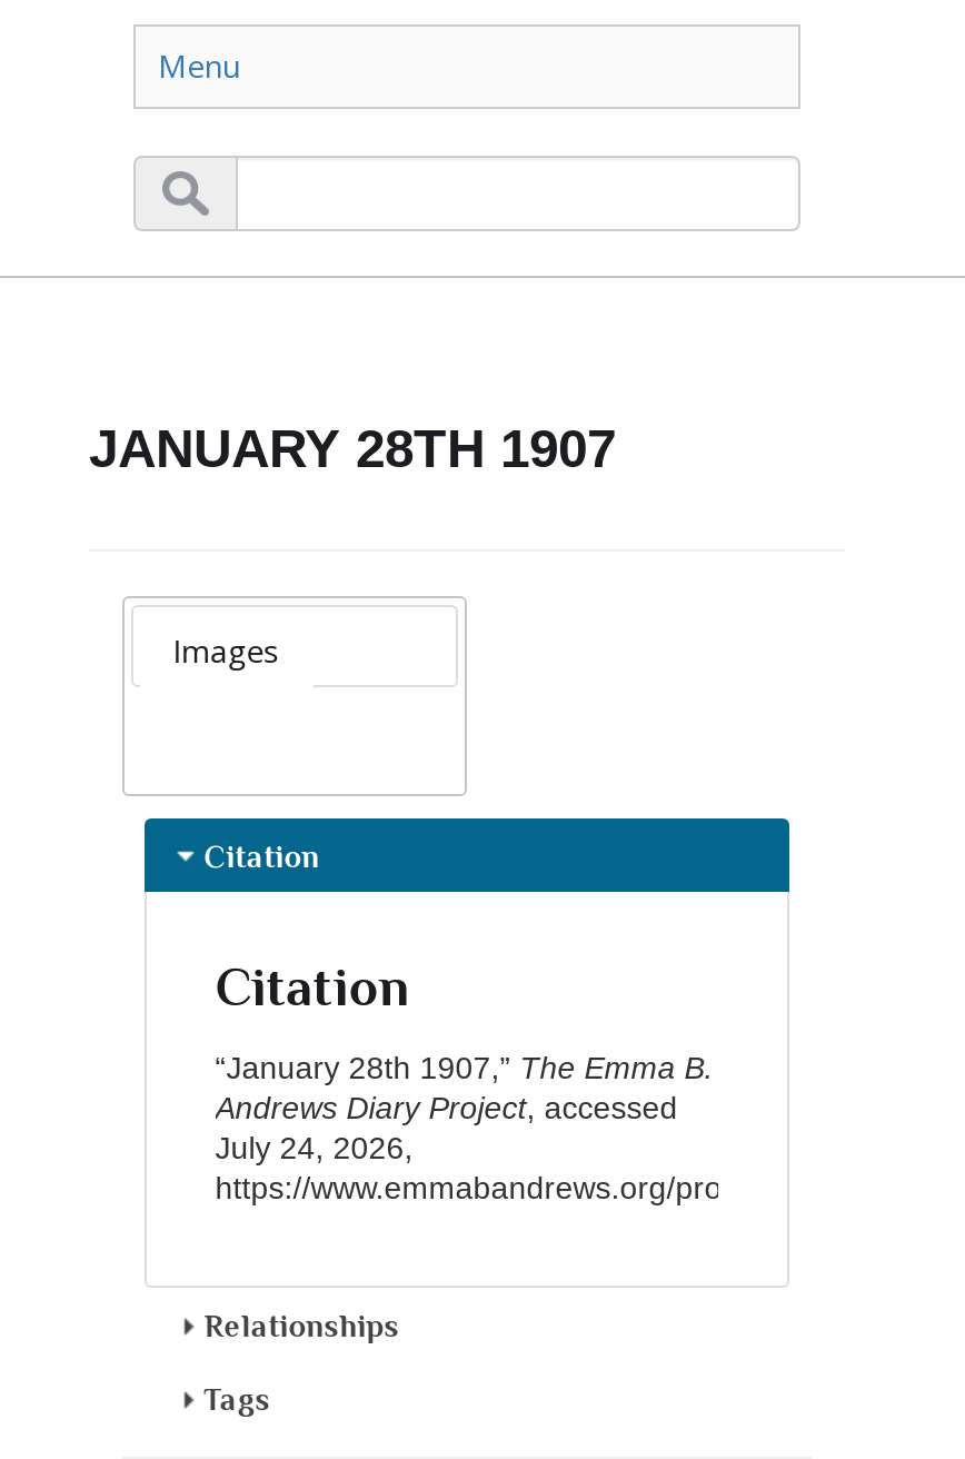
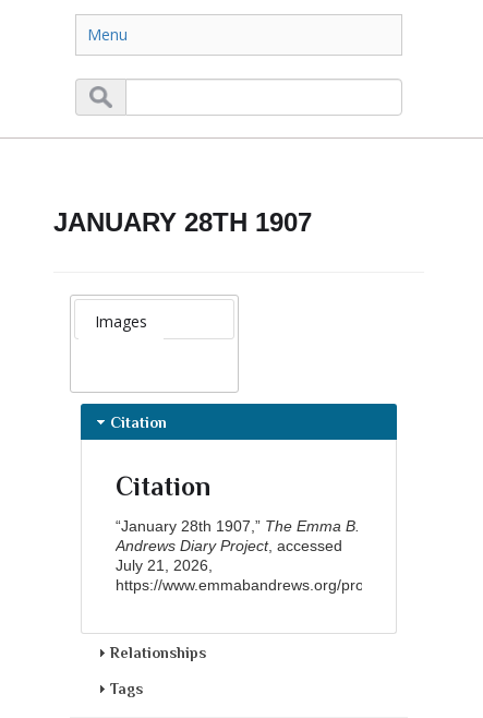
- July 24, 2026,
+ July 21, 2026,
